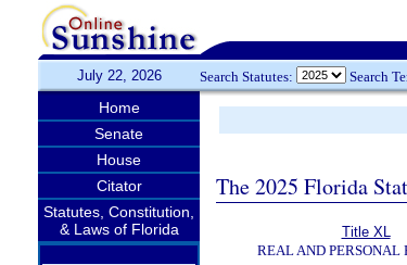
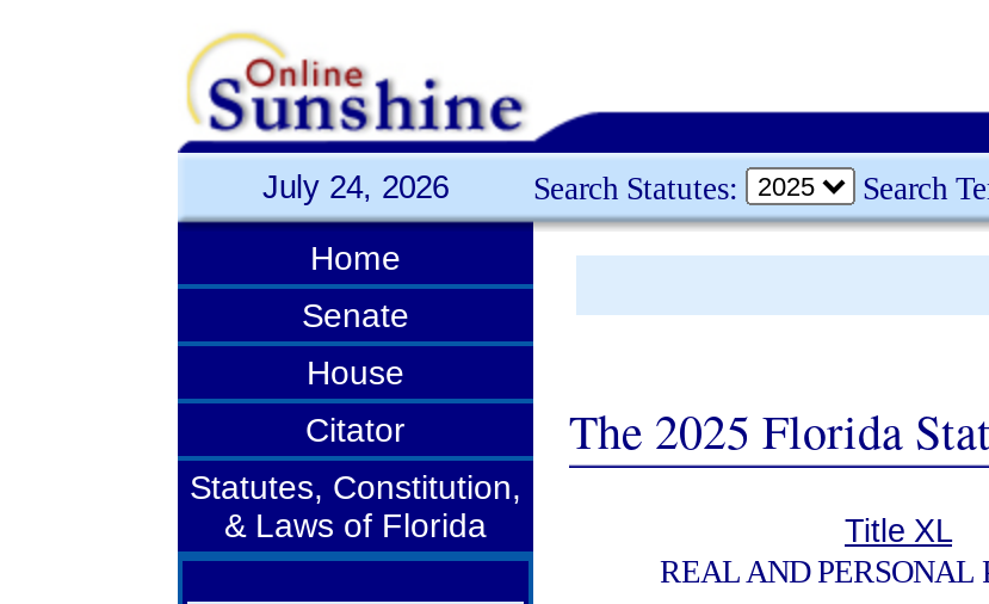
- July 22, 2026
+ July 24, 2026
